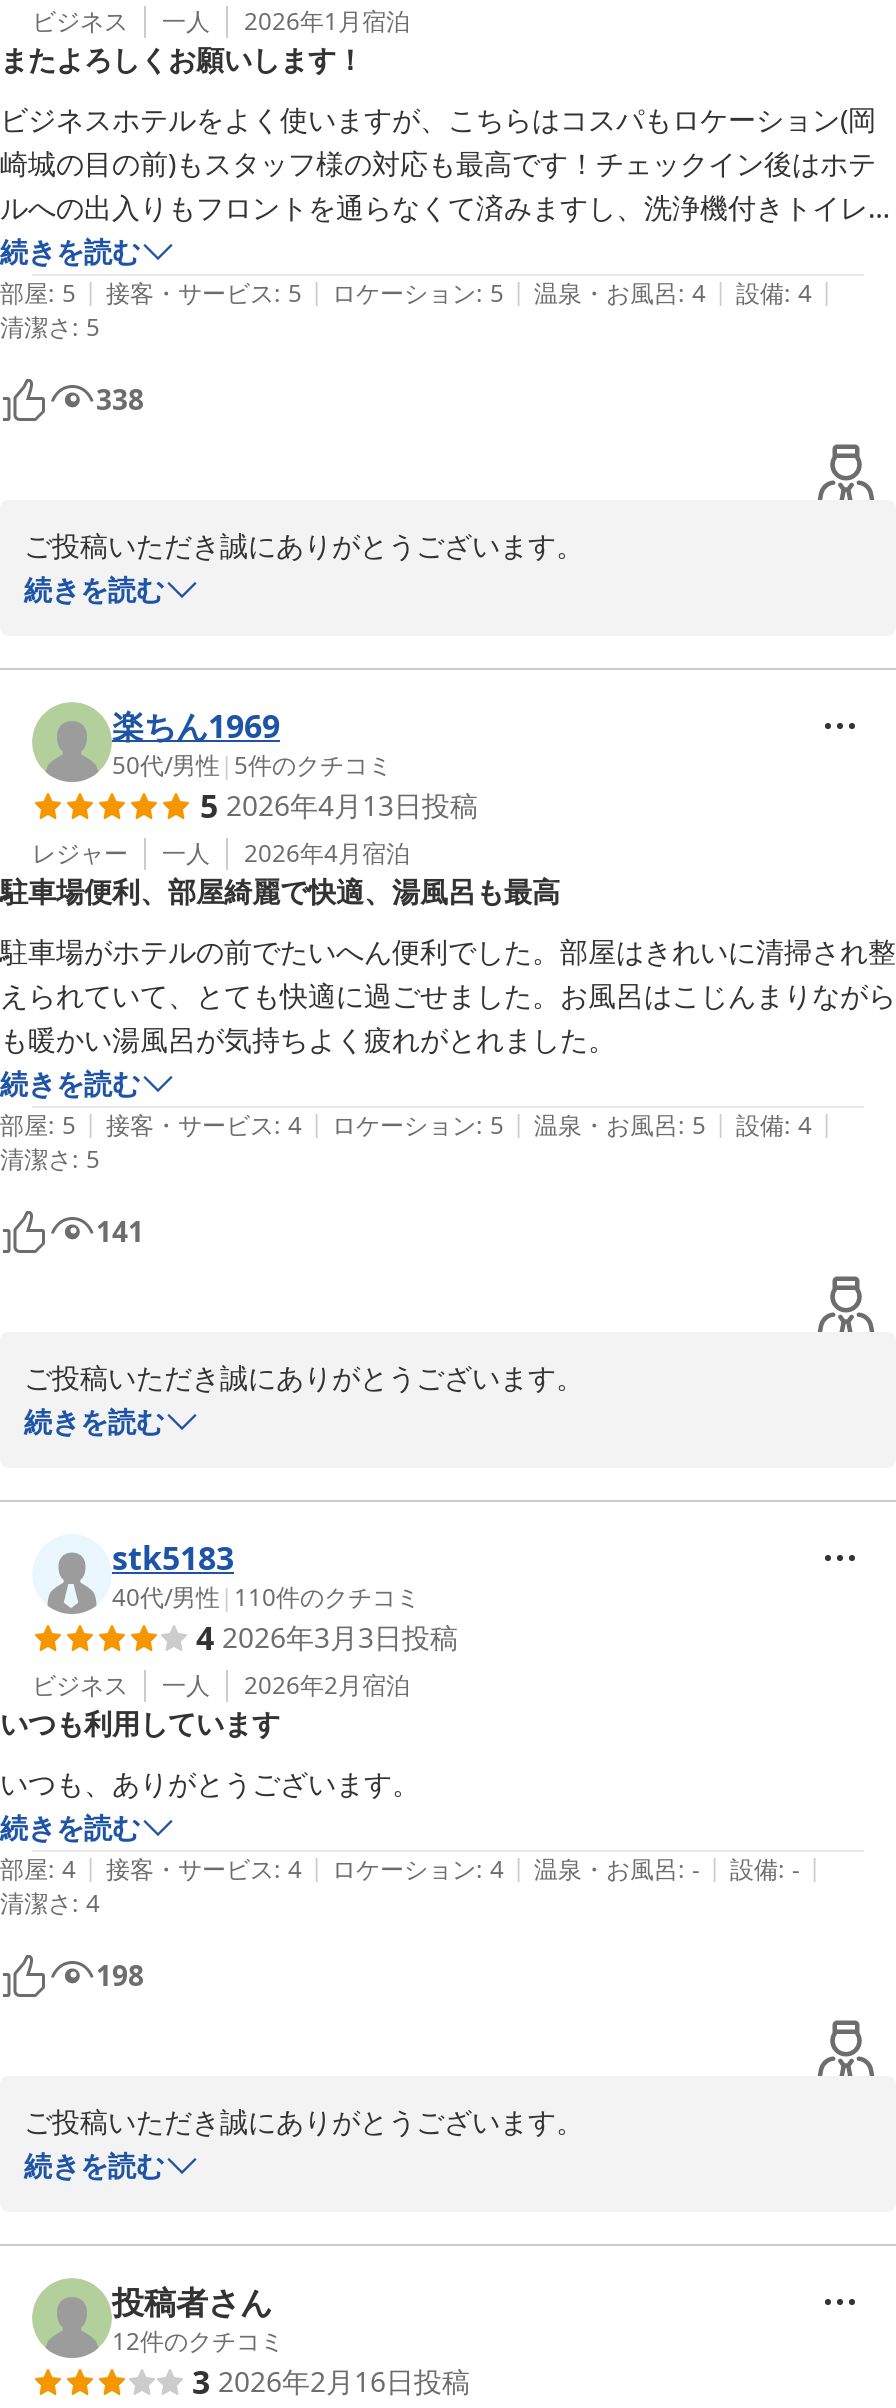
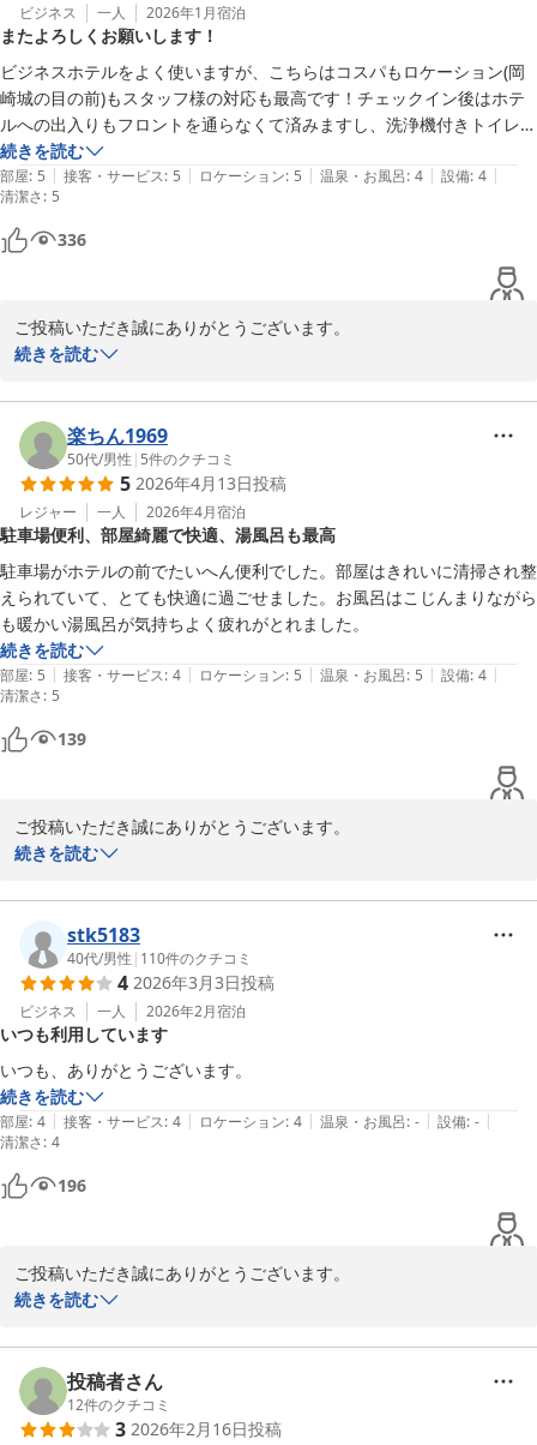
- 338
+ 336

- 141
+ 139

- 198
+ 196
